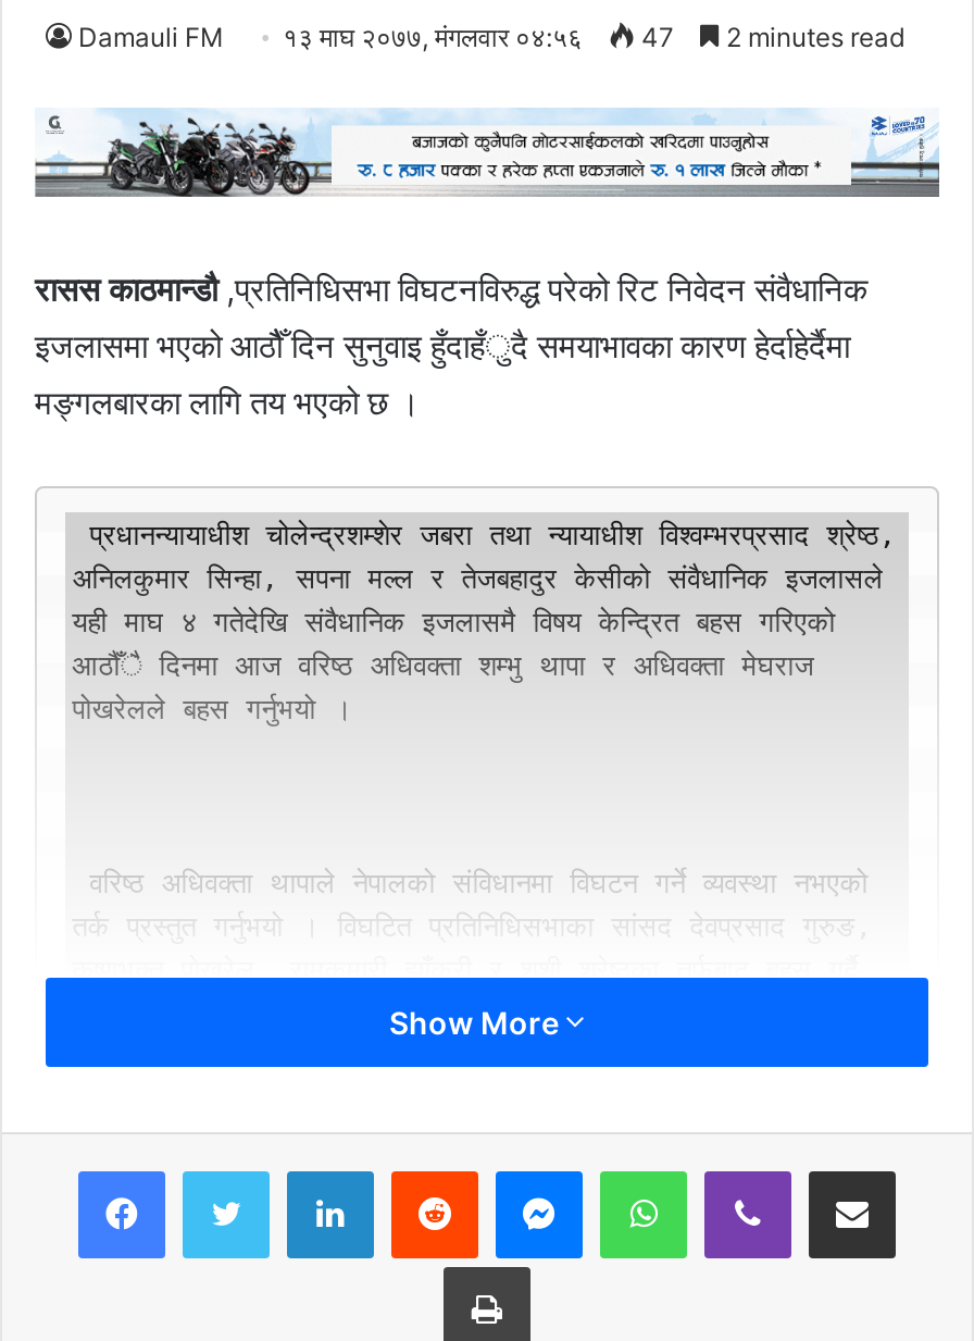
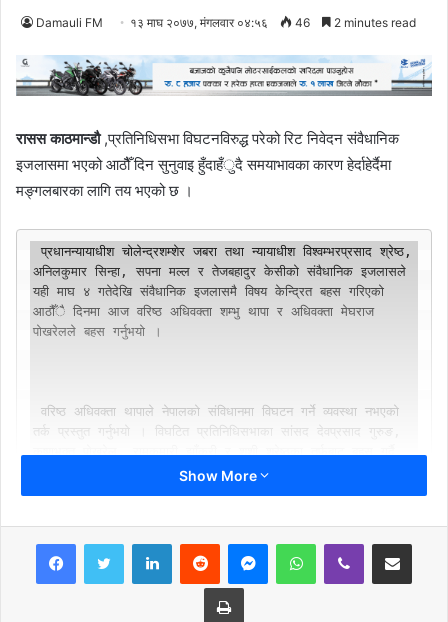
- Damauli FM १३ माघ २०७७, मंगलवार ०४:५६ 47 2 minutes read
+ Damauli FM १३ माघ २०७७, मंगलवार ०४:५६ 46 2 minutes read
